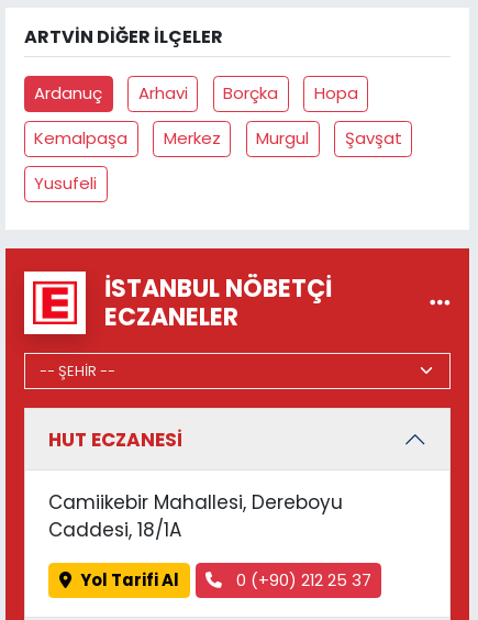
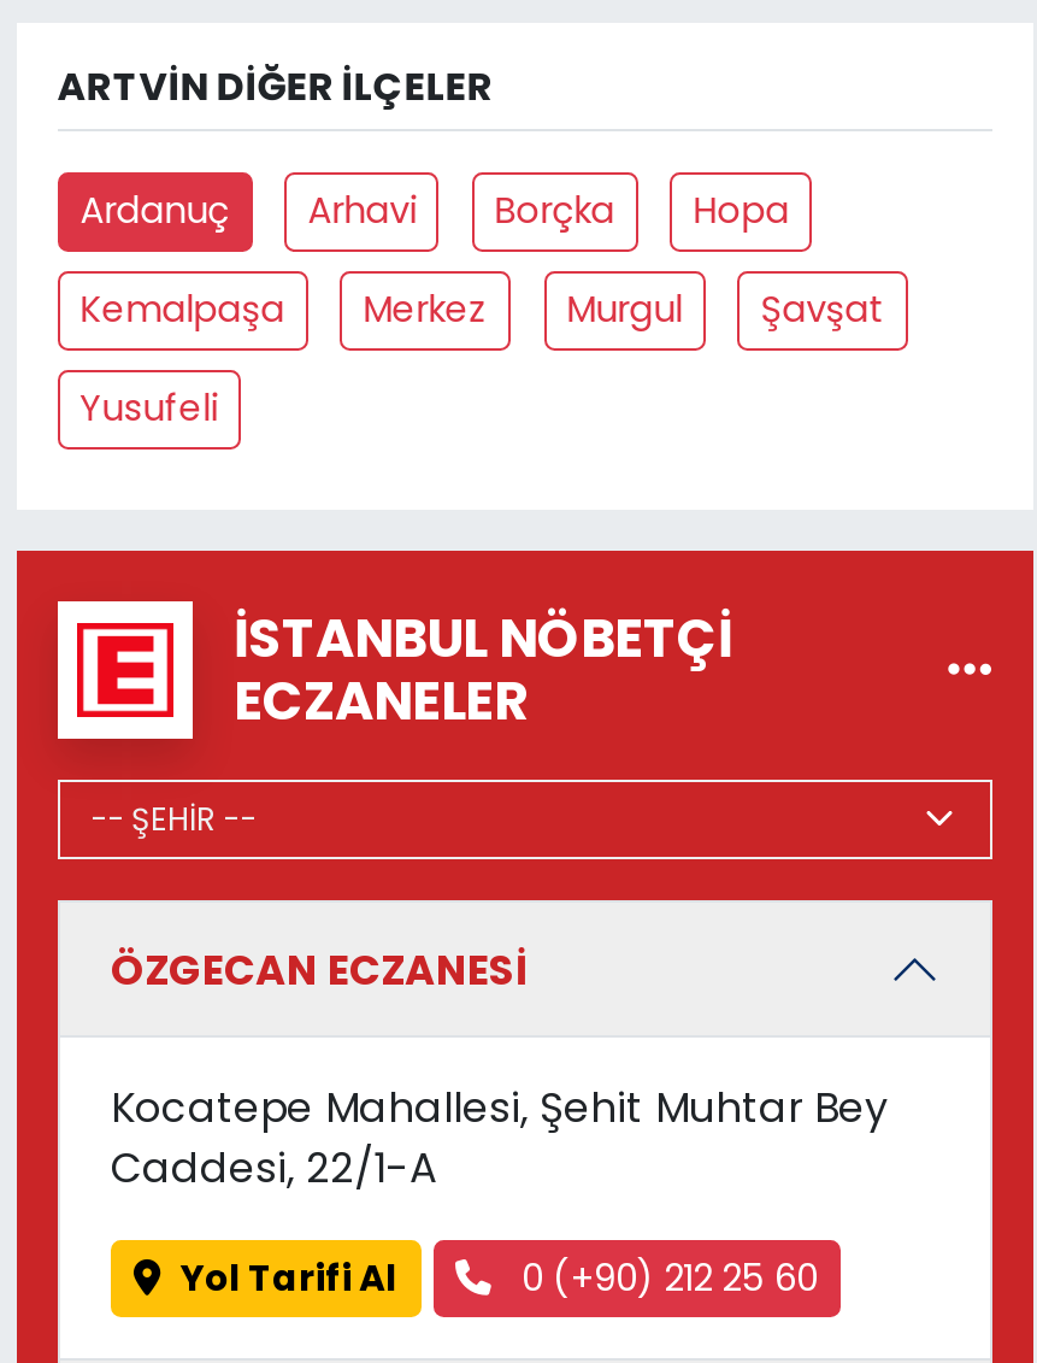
- HUT ECZANESİ
+ ÖZGECAN ECZANESİ

- Camiikebir Mahallesi, Dereboyu
- Caddesi, 18/1A
+ Kocatepe Mahallesi, Şehit Muhtar Bey
+ Caddesi, 22/1-A

- 0 (+90) 212 25 37
+ 0 (+90) 212 25 60
